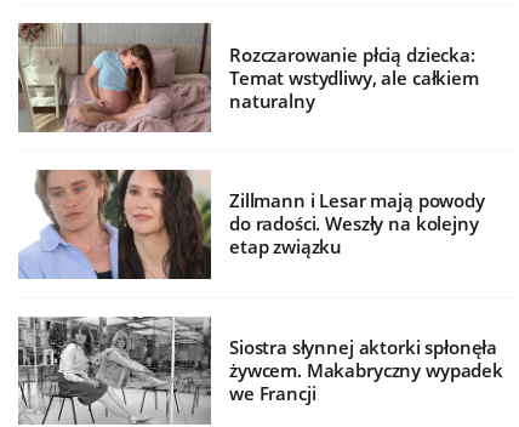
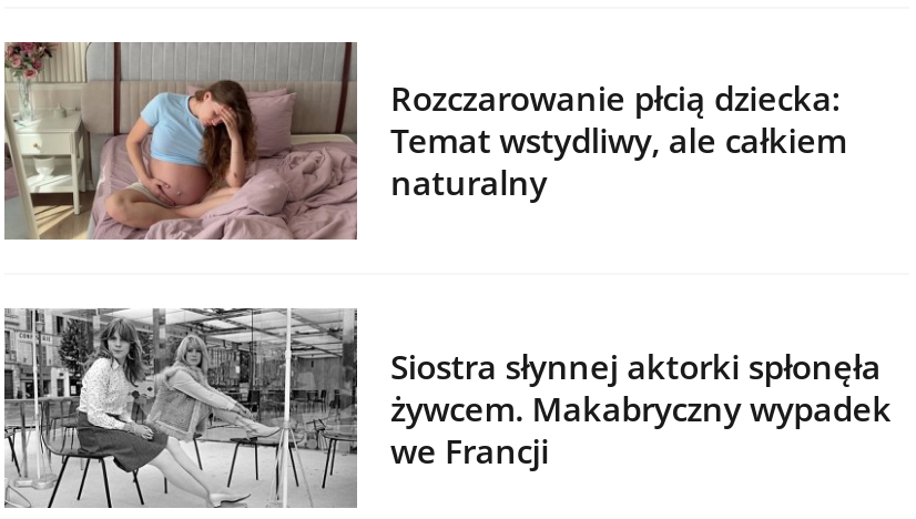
- [image]
- Zillmann i Lesar mają powody
- do radości. Weszły na kolejny
- etap związku
